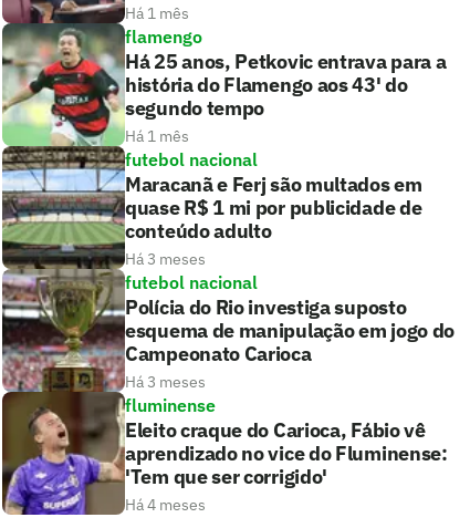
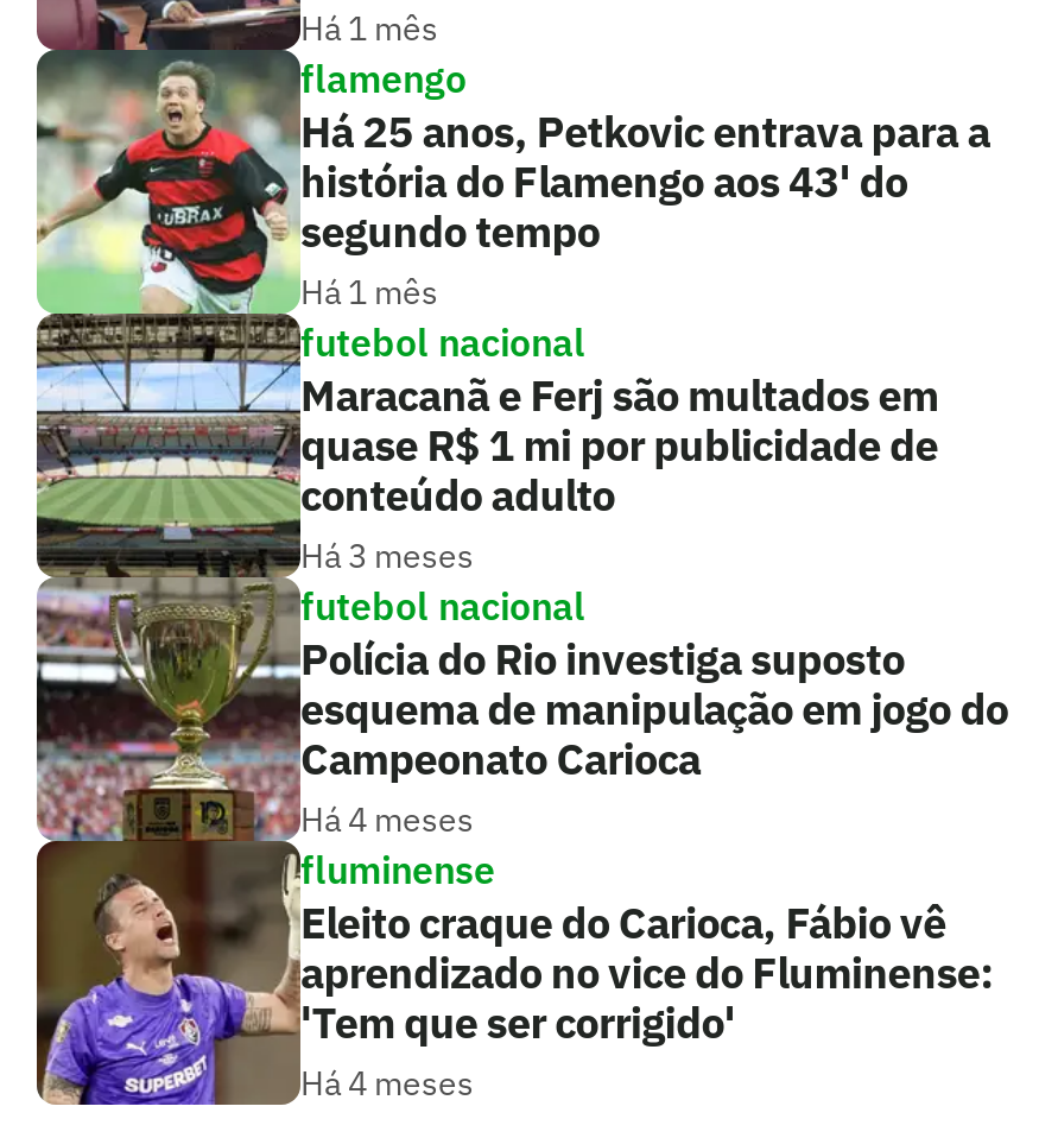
- Há 3 meses
+ Há 4 meses
